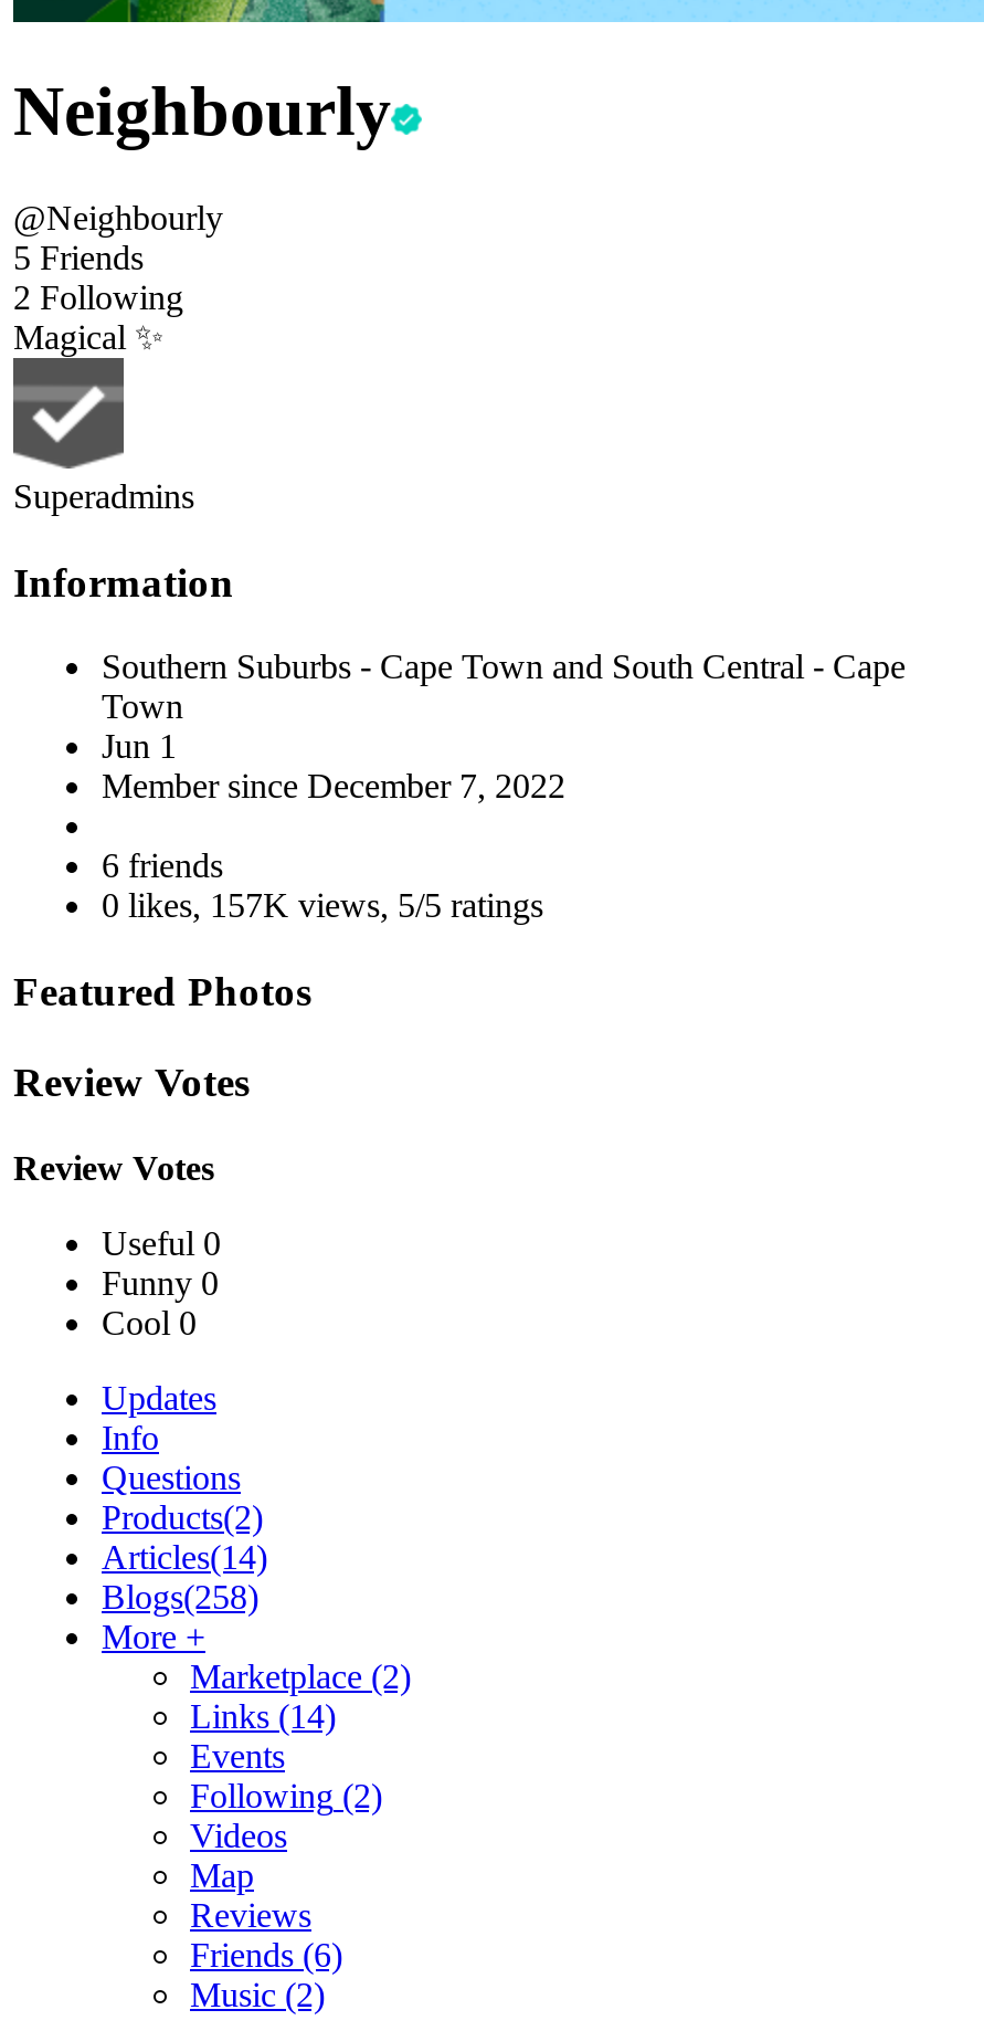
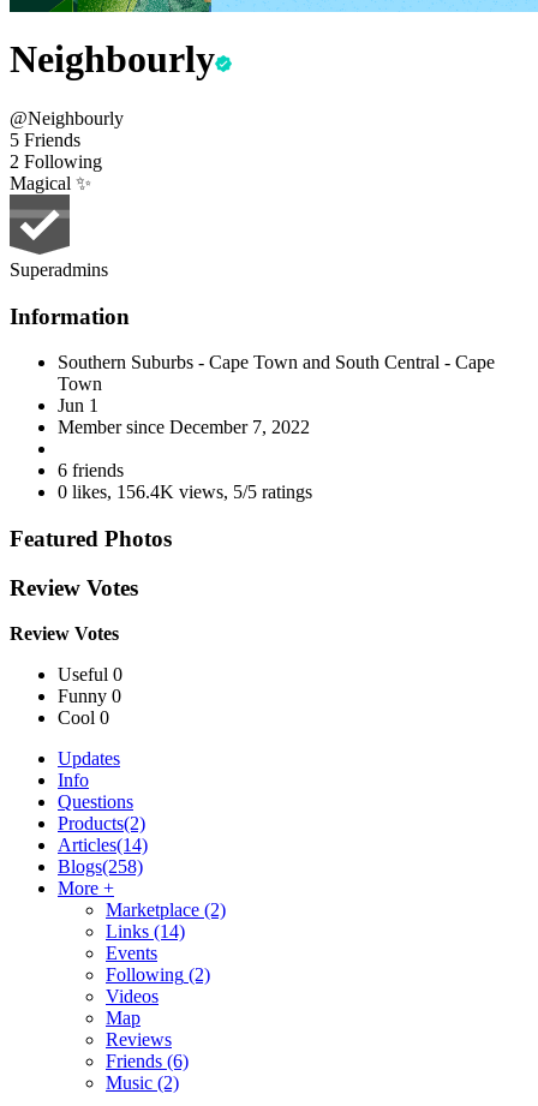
- 0 likes, 157K views, 5/5 ratings
+ 0 likes, 156.4K views, 5/5 ratings
